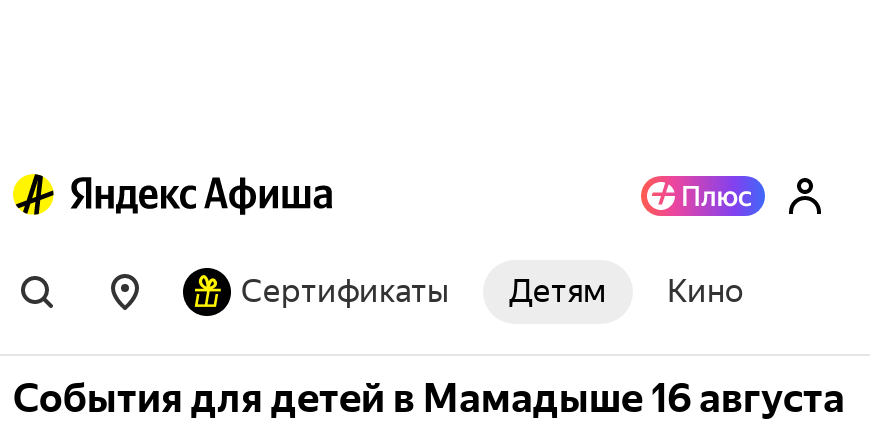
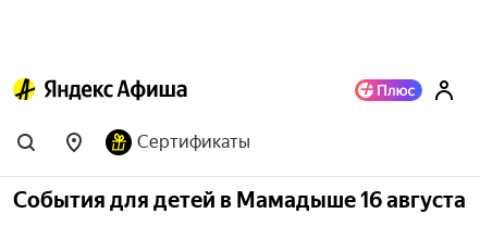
- Детям
- Кино
